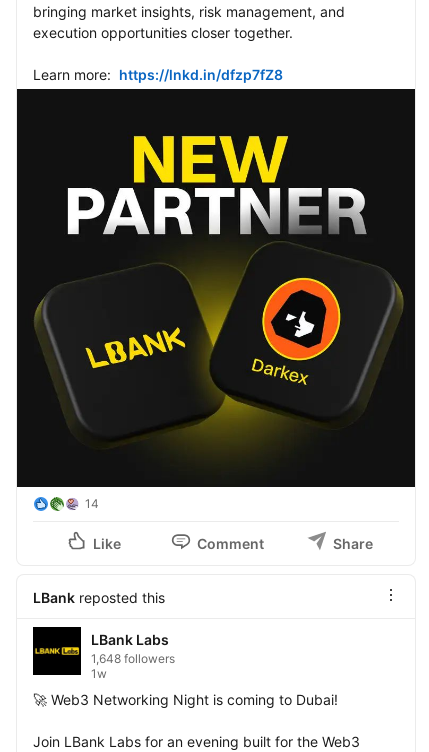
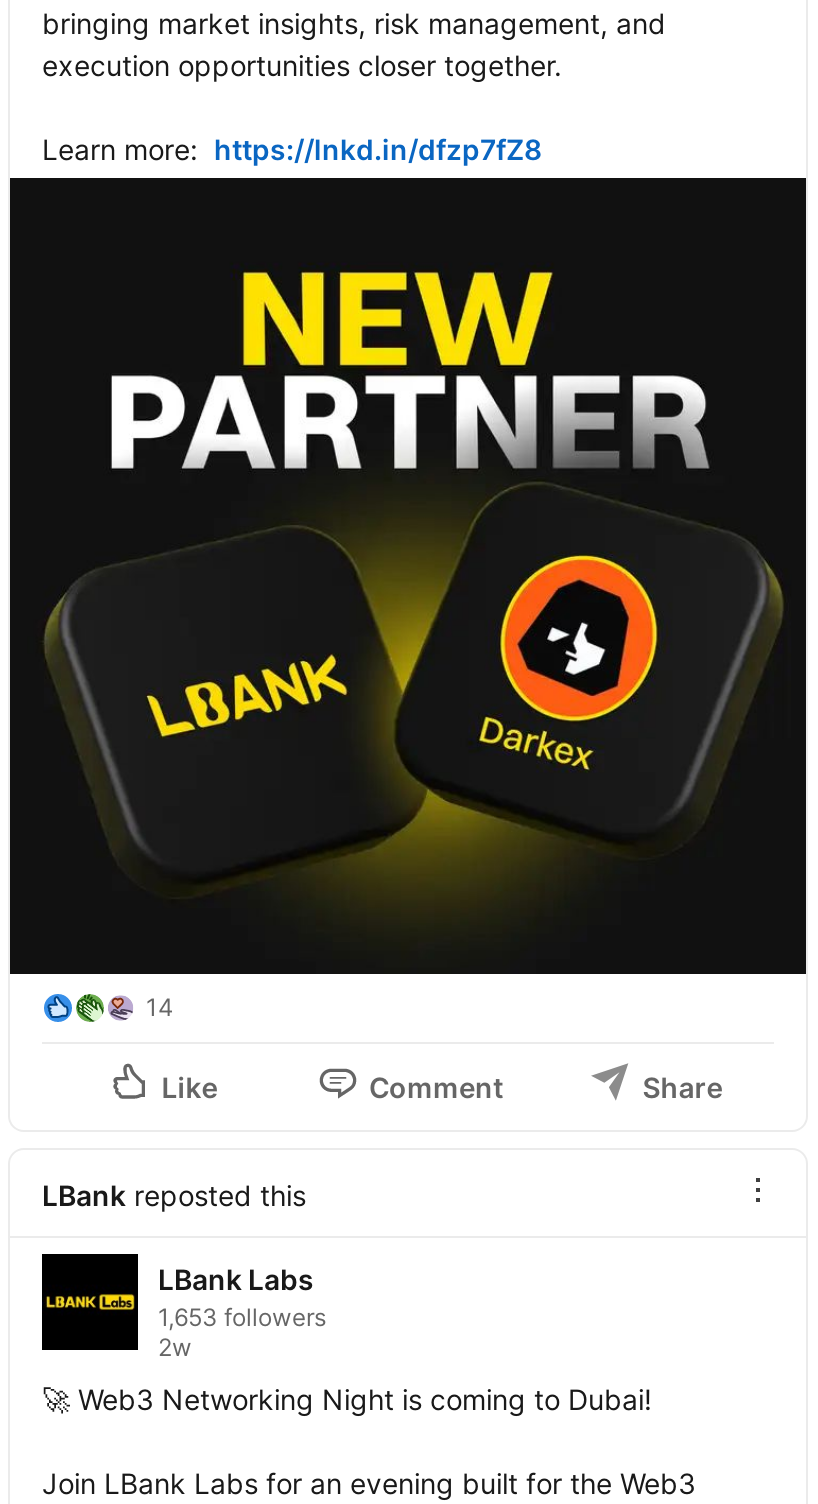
- 1,648 followers
- 1w
+ 1,653 followers
+ 2w
